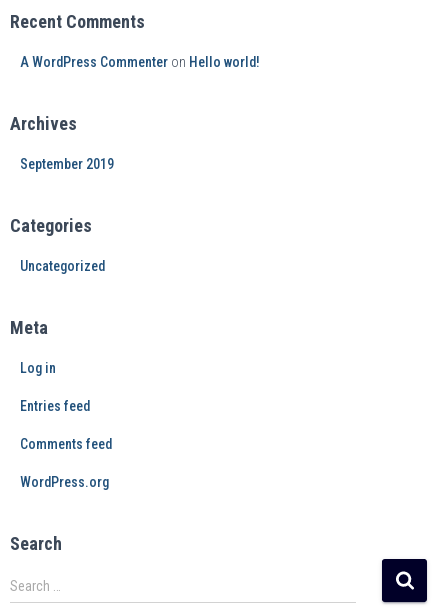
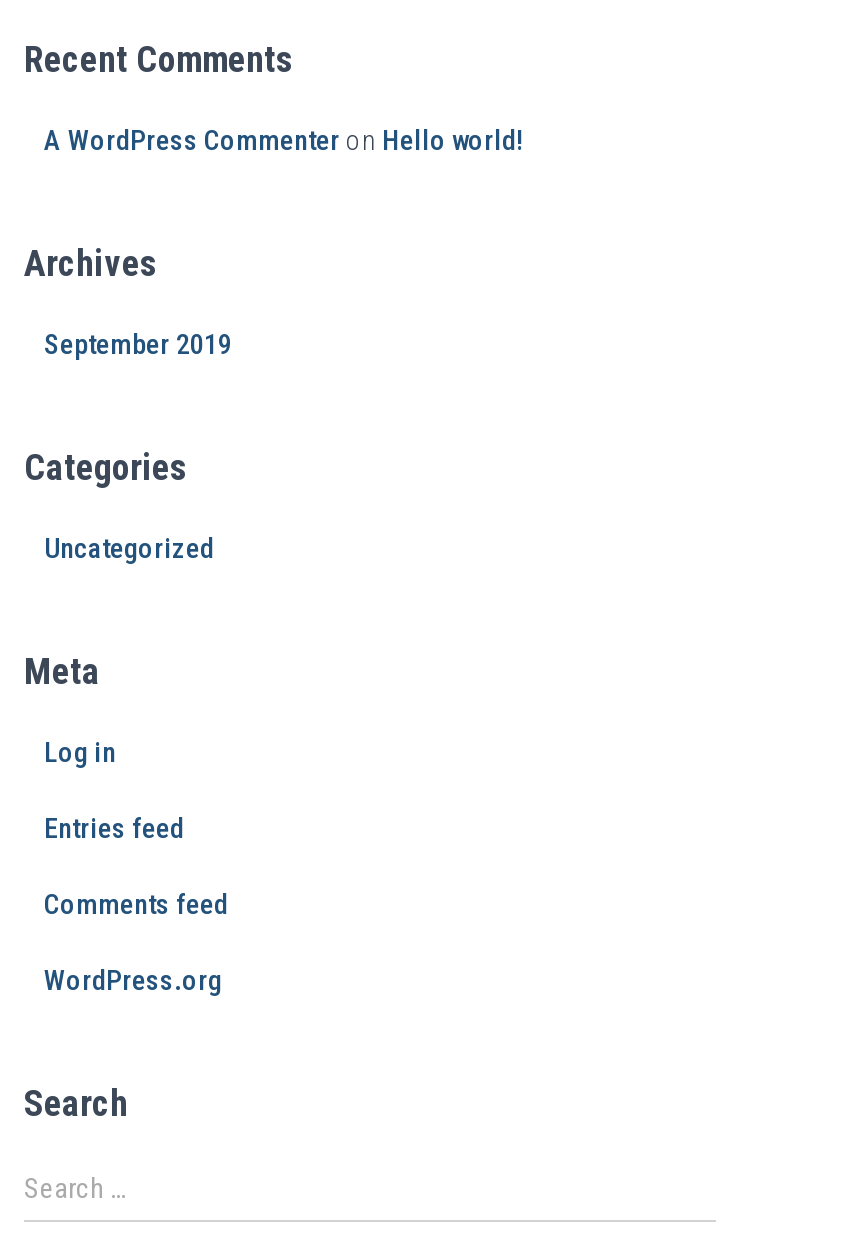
- [image]
